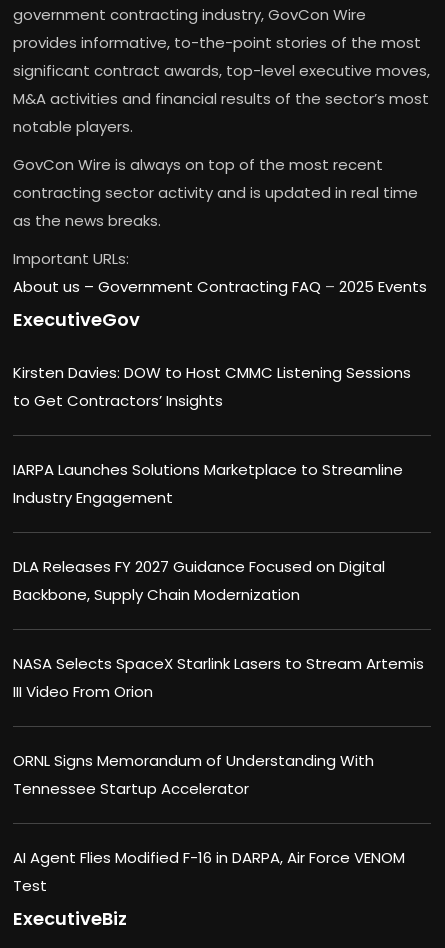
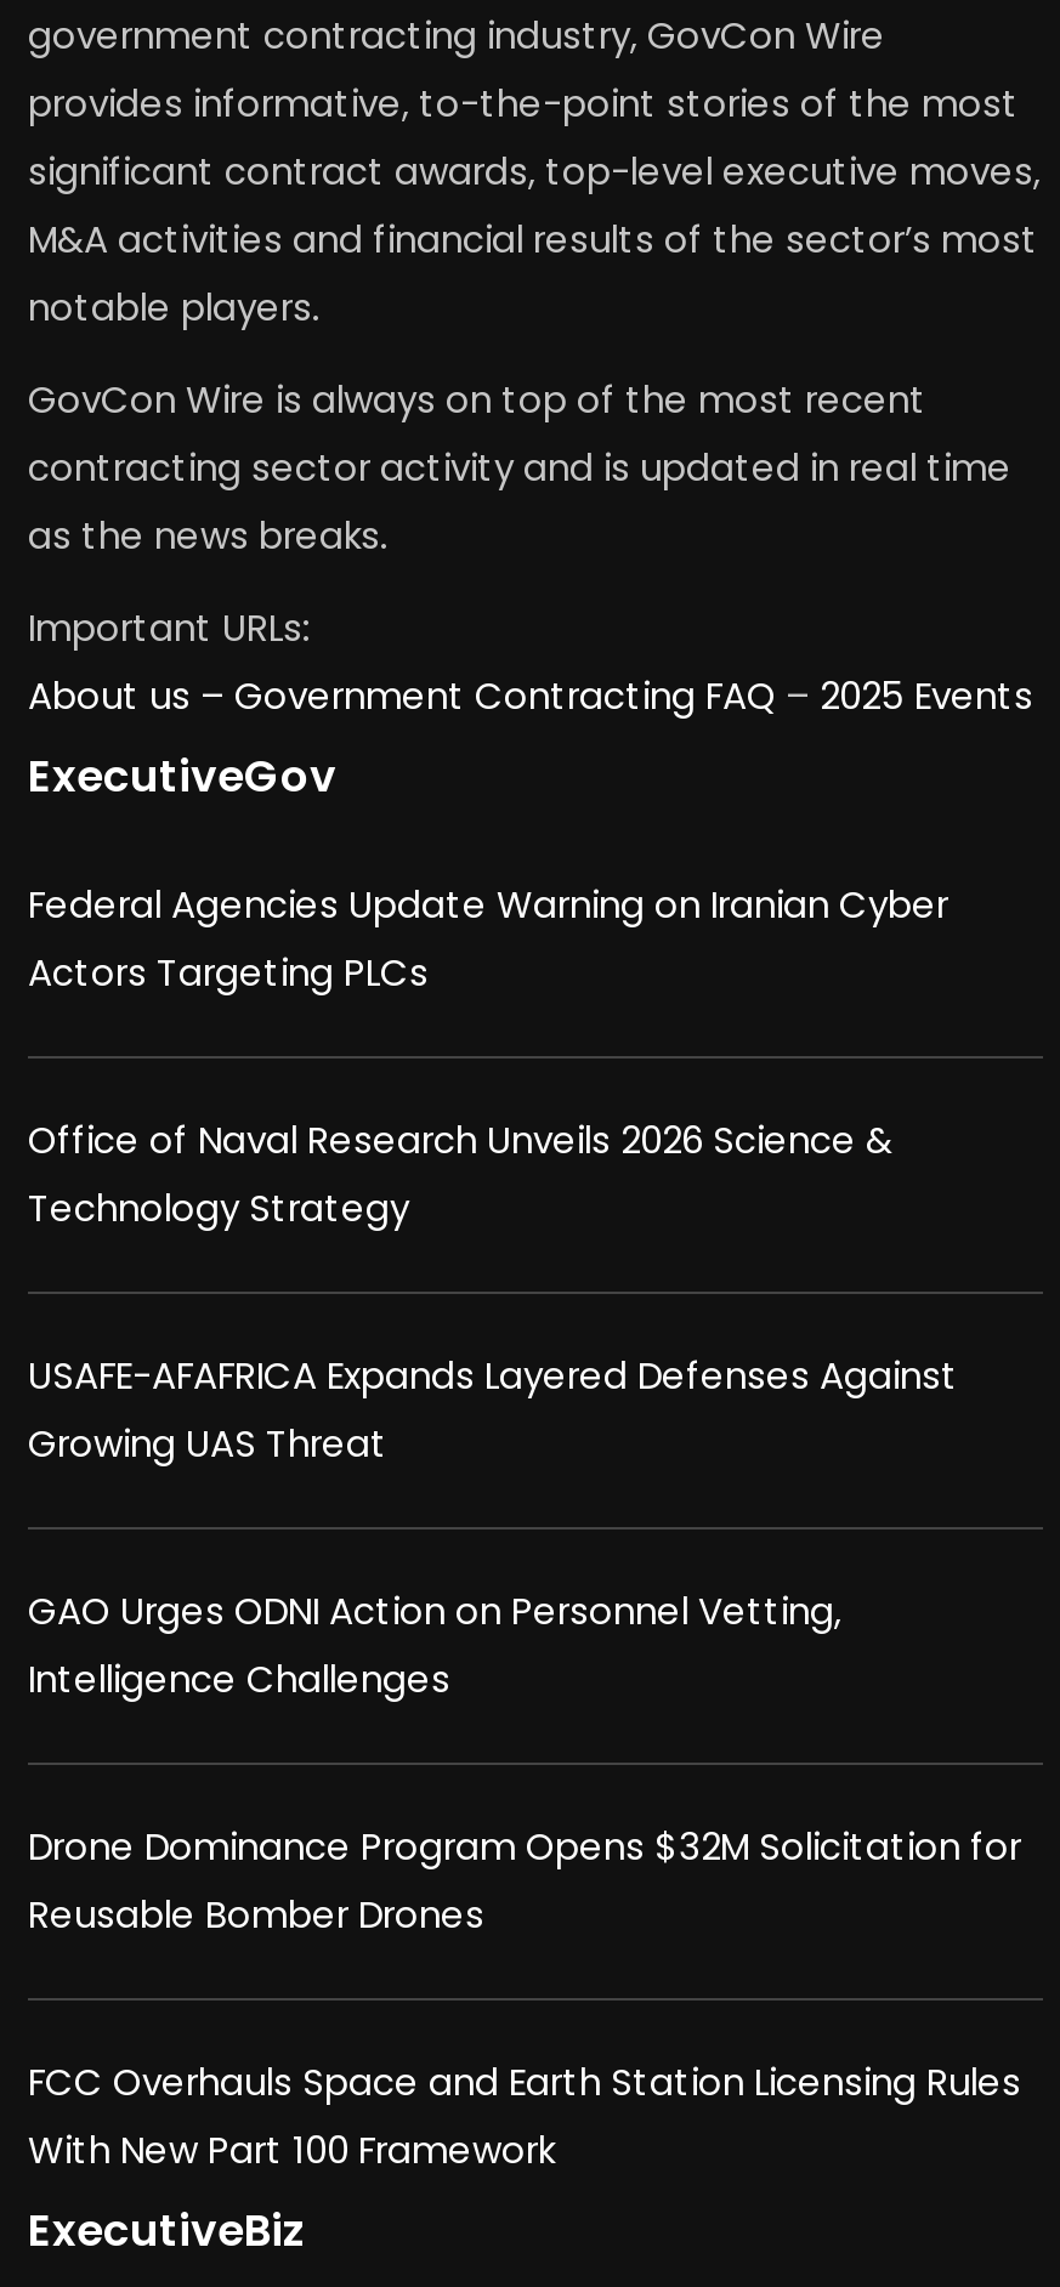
- Kirsten Davies: DOW to Host CMMC Listening Sessions
- to Get Contractors’ Insights
+ Federal Agencies Update Warning on Iranian Cyber
+ Actors Targeting PLCs

- IARPA Launches Solutions Marketplace to Streamline
- Industry Engagement
+ Office of Naval Research Unveils 2026 Science &
+ Technology Strategy

- DLA Releases FY 2027 Guidance Focused on Digital
- Backbone, Supply Chain Modernization
+ USAFE-AFAFRICA Expands Layered Defenses Against
+ Growing UAS Threat

- NASA Selects SpaceX Starlink Lasers to Stream Artemis
- III Video From Orion
+ GAO Urges ODNI Action on Personnel Vetting,
+ Intelligence Challenges

- ORNL Signs Memorandum of Understanding With
- Tennessee Startup Accelerator
+ Drone Dominance Program Opens $32M Solicitation for
+ Reusable Bomber Drones

- AI Agent Flies Modified F-16 in DARPA, Air Force VENOM
- Test
+ FCC Overhauls Space and Earth Station Licensing Rules
+ With New Part 100 Framework
